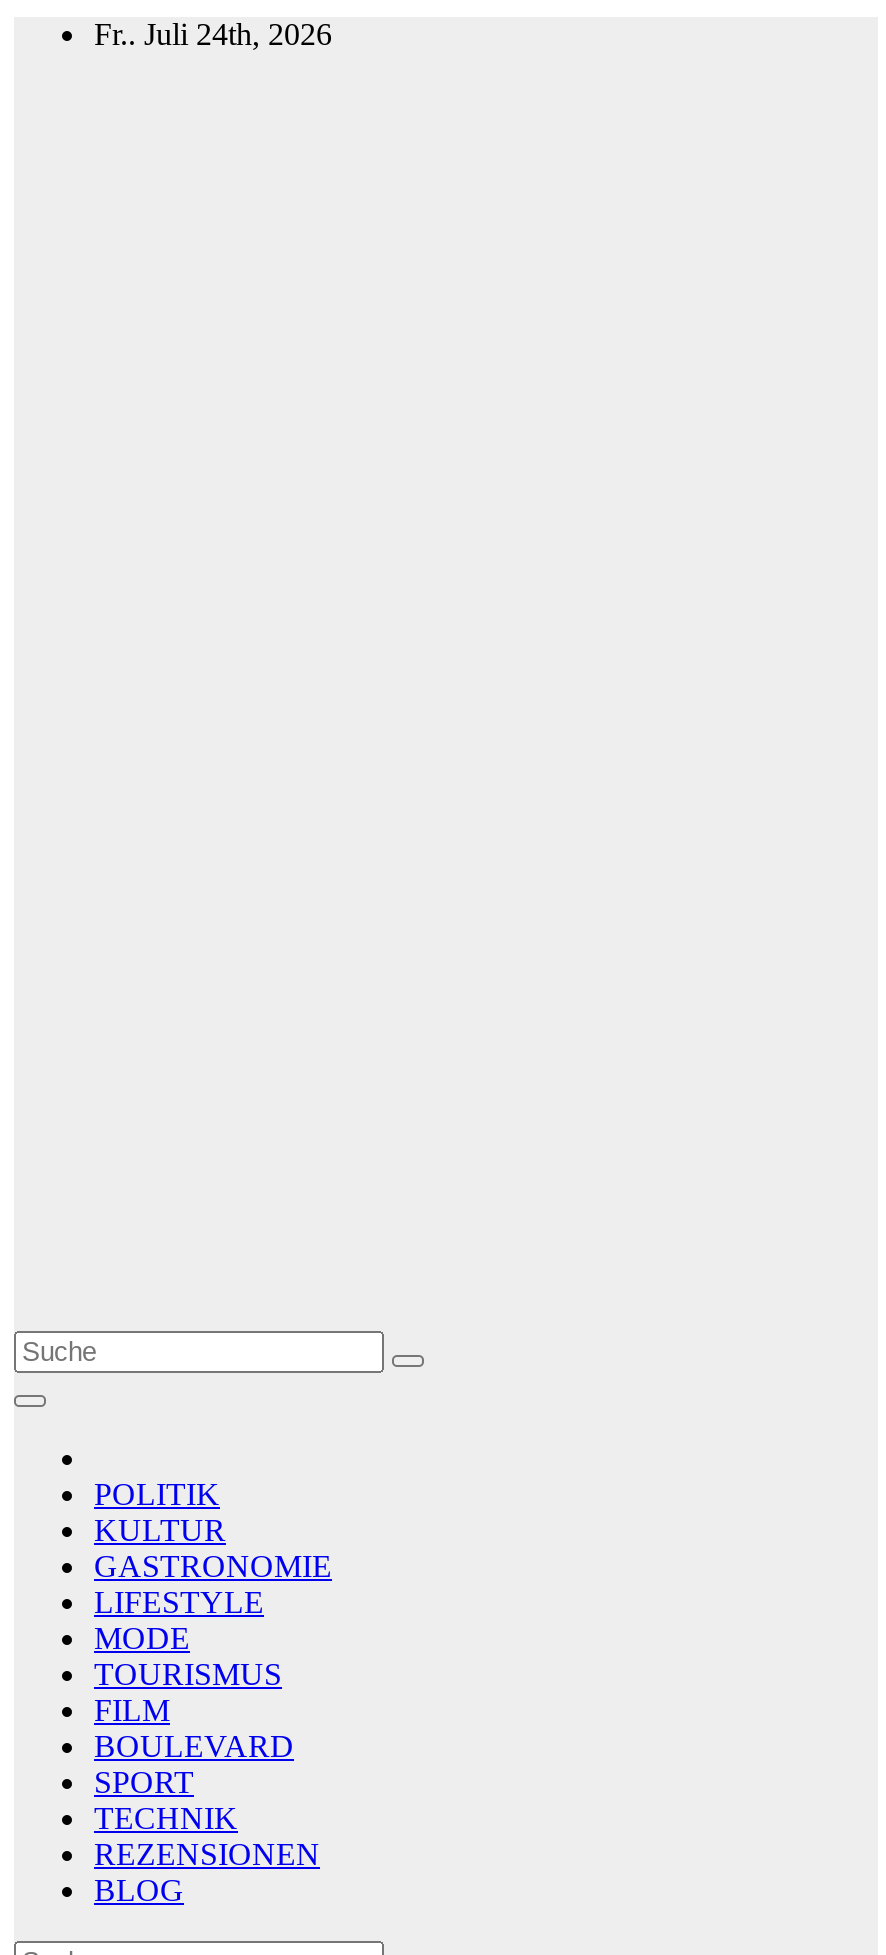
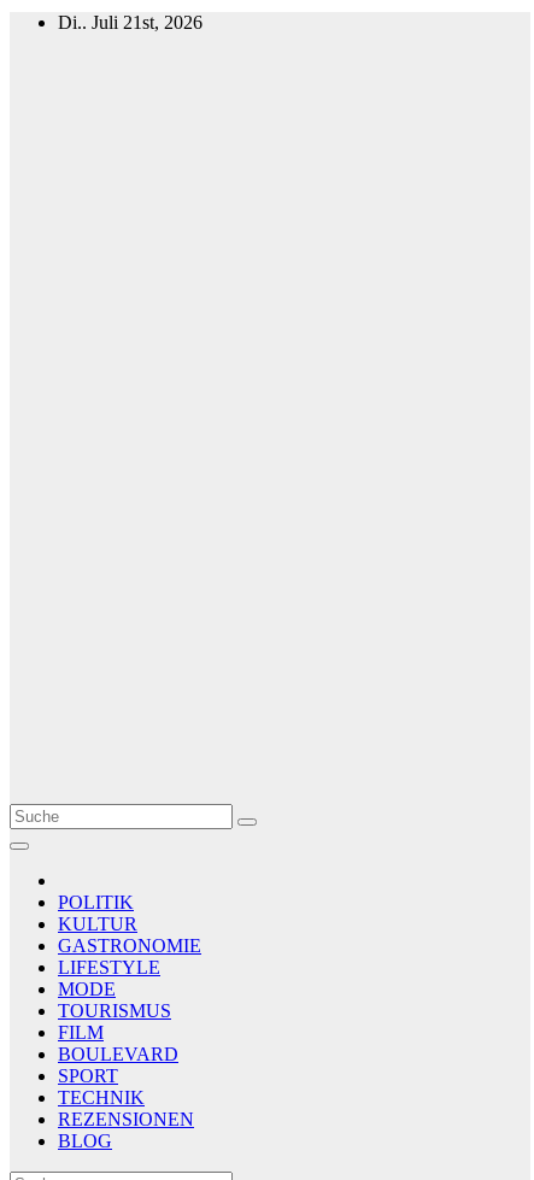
- Fr.. Juli 24th, 2026
+ Di.. Juli 21st, 2026
